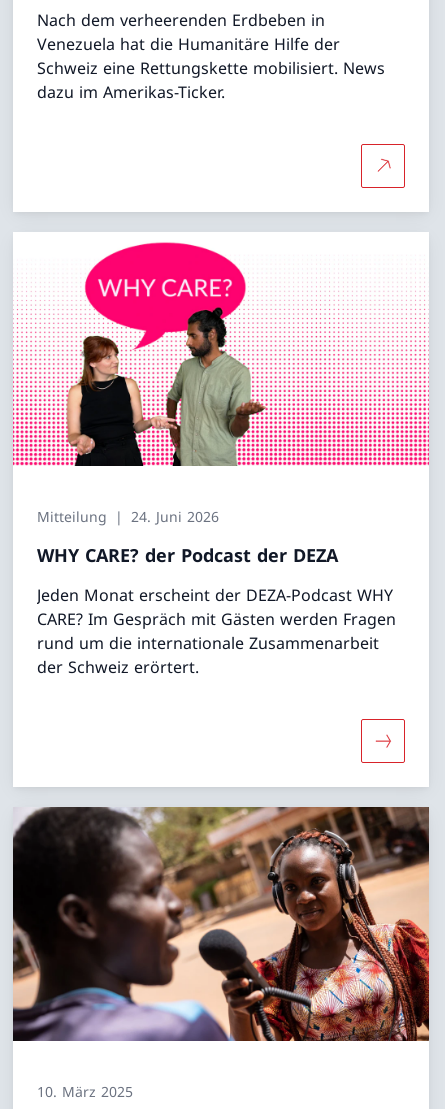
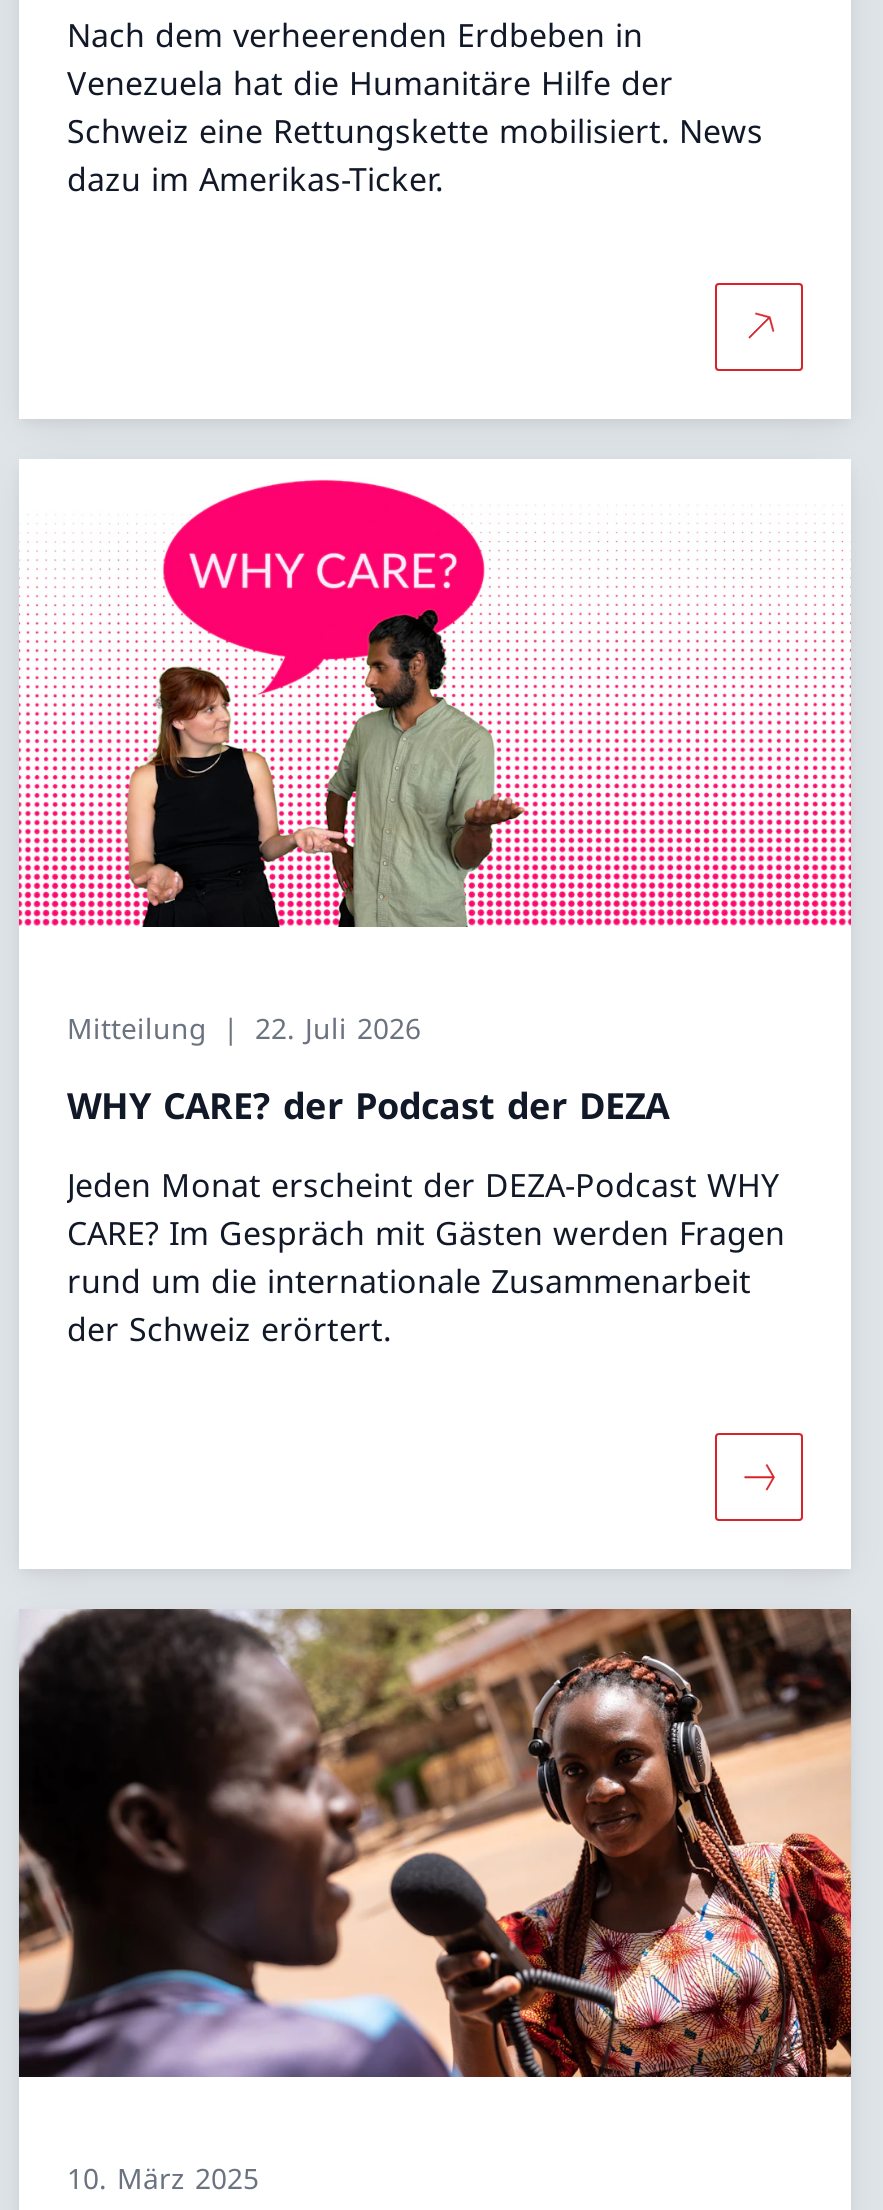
- Mitteilung 24. Juni 2026
+ Mitteilung 22. Juli 2026
